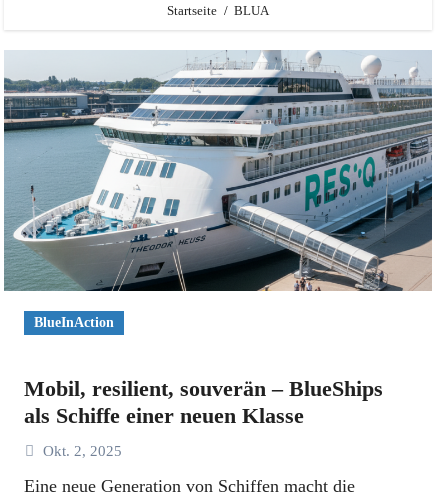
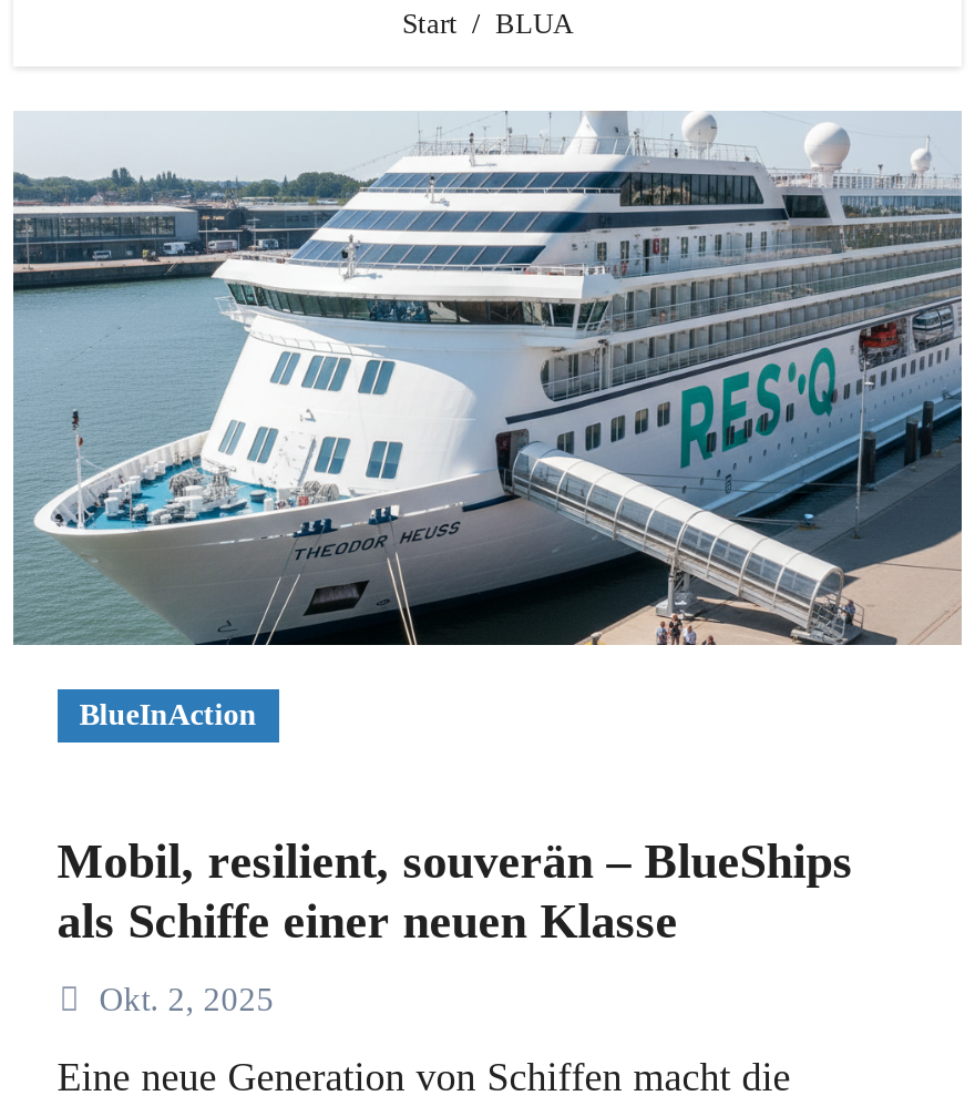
- Startseite
+ Start
